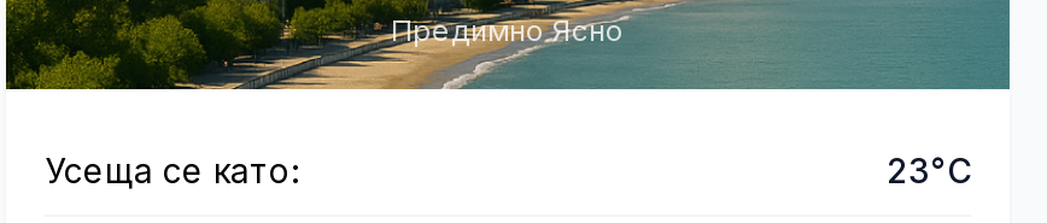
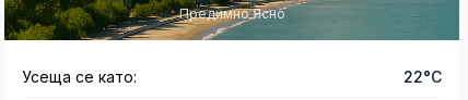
- 23°C
+ 22°C
